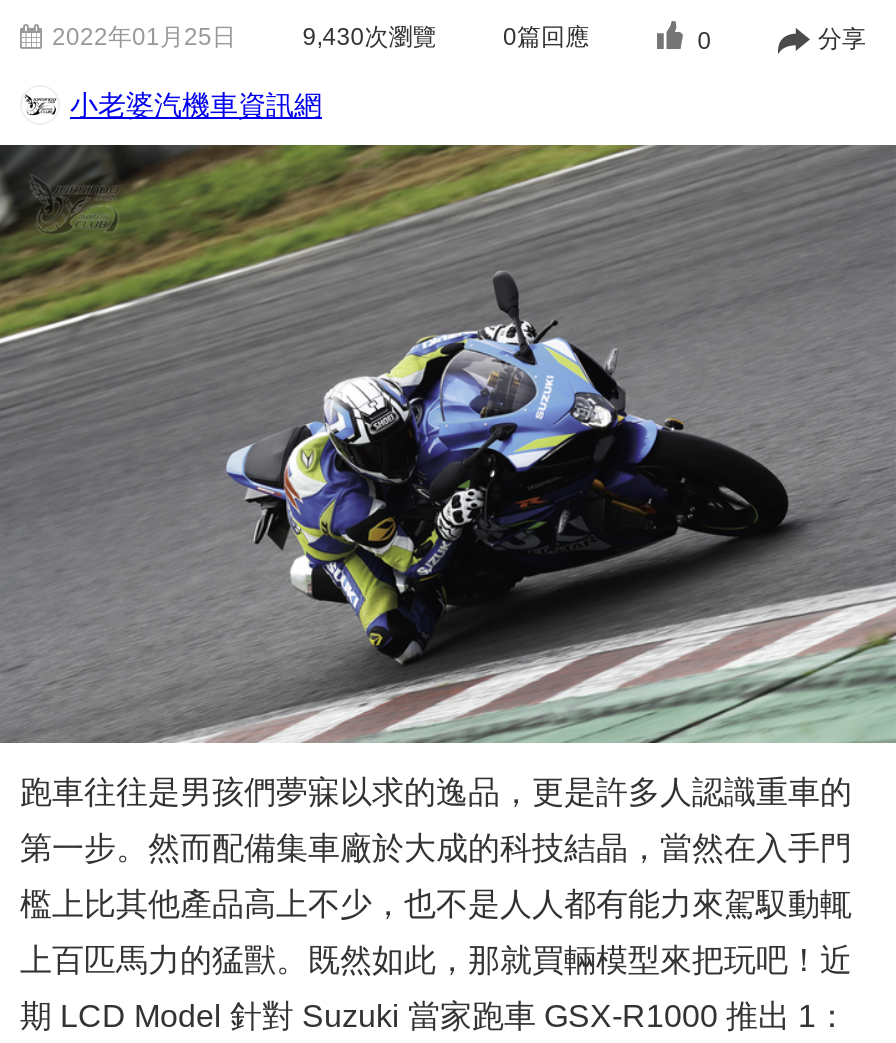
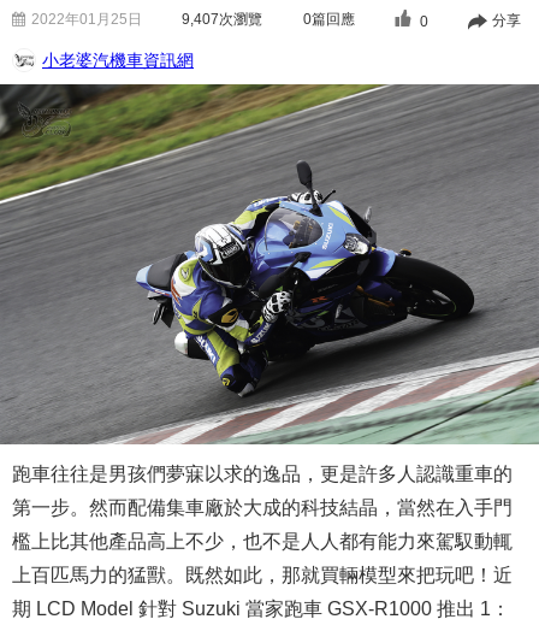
- 9,430次瀏覽
+ 9,407次瀏覽
